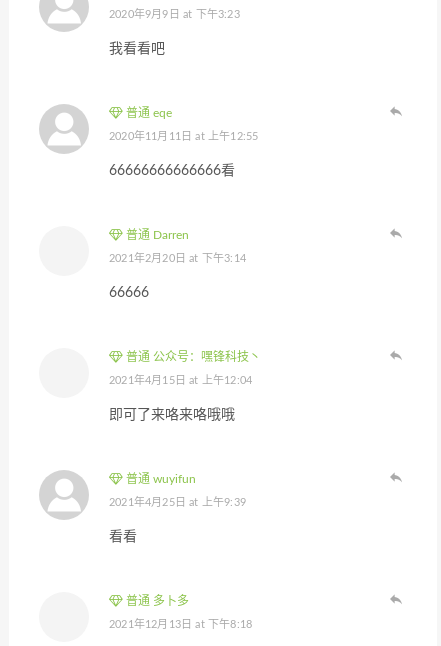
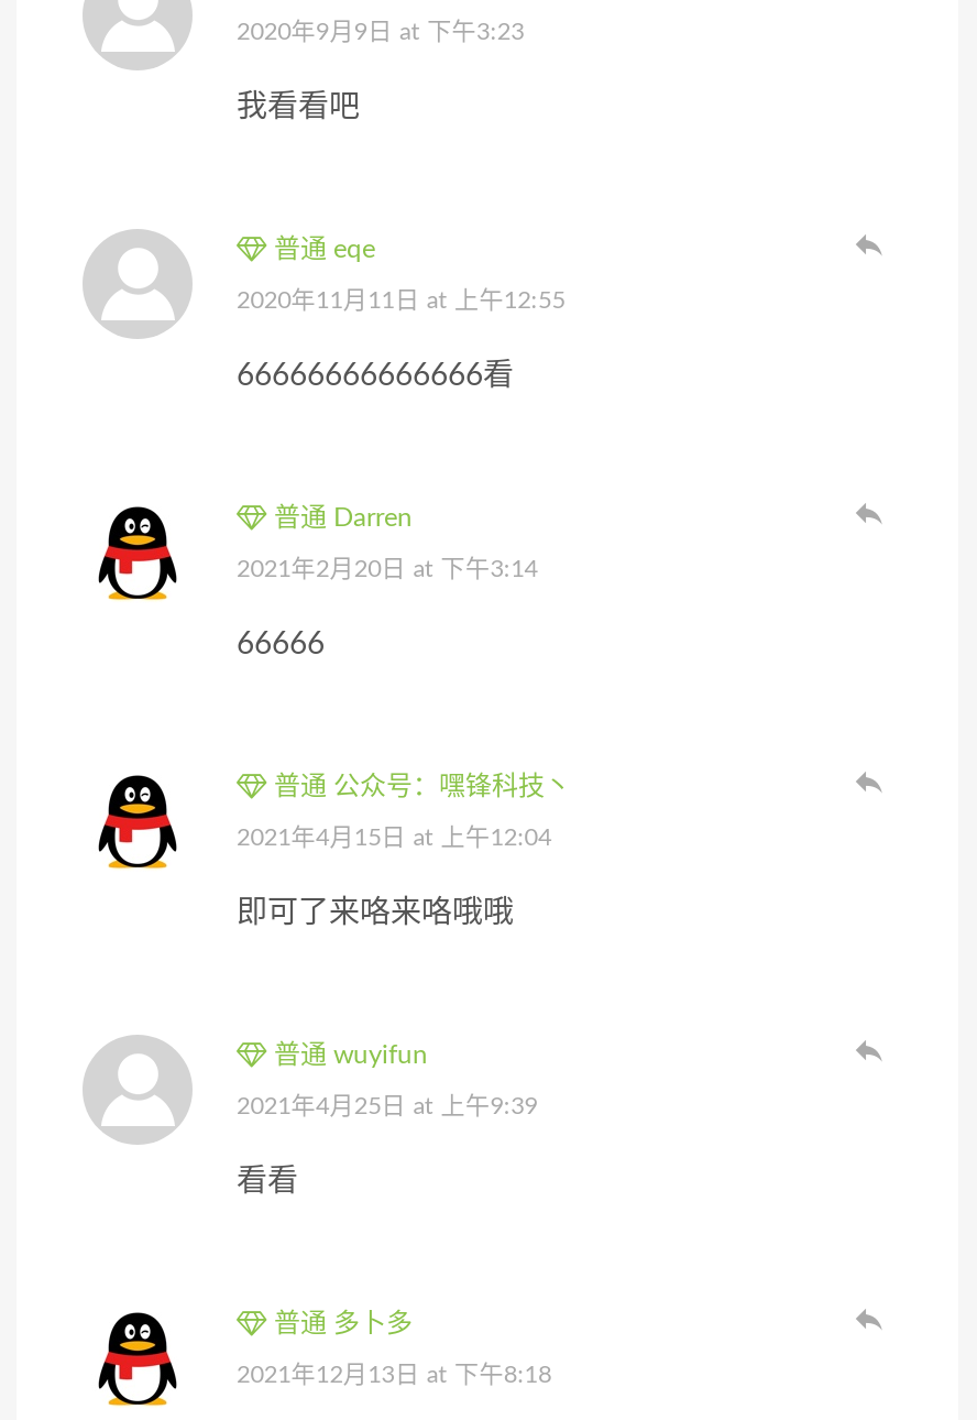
+ [image]

+ [image]

+ [image]
